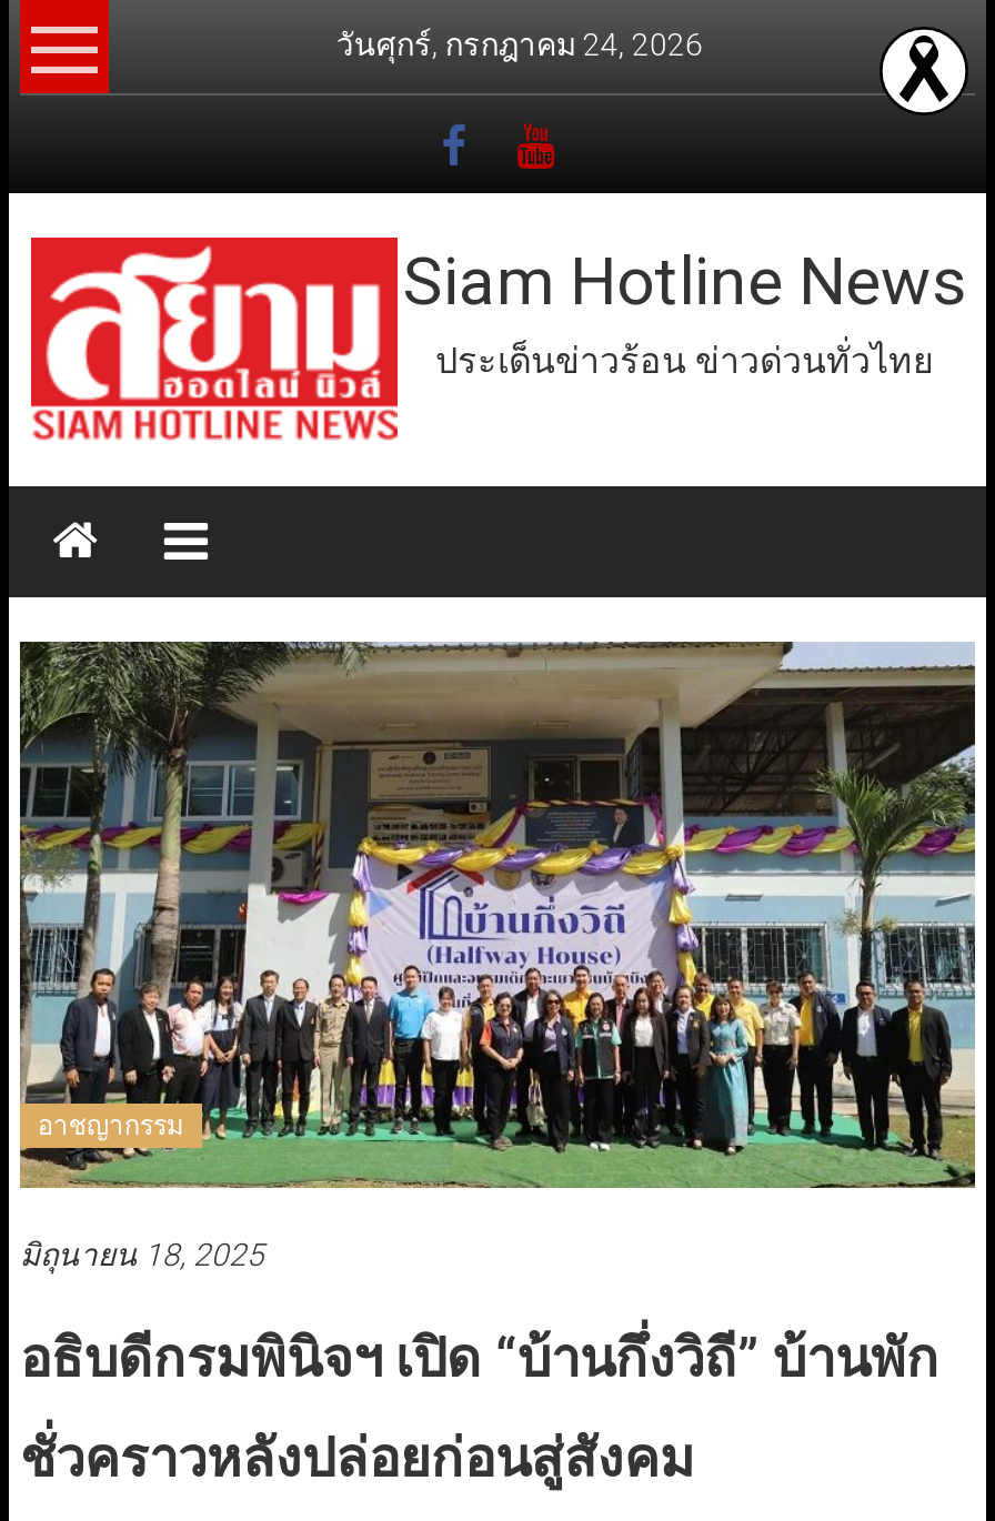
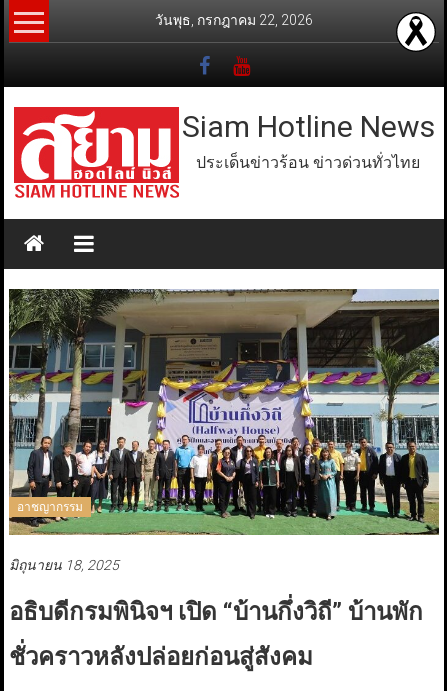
- วันศุกร์, กรกฎาคม 24, 2026
+ วันพุธ, กรกฎาคม 22, 2026
